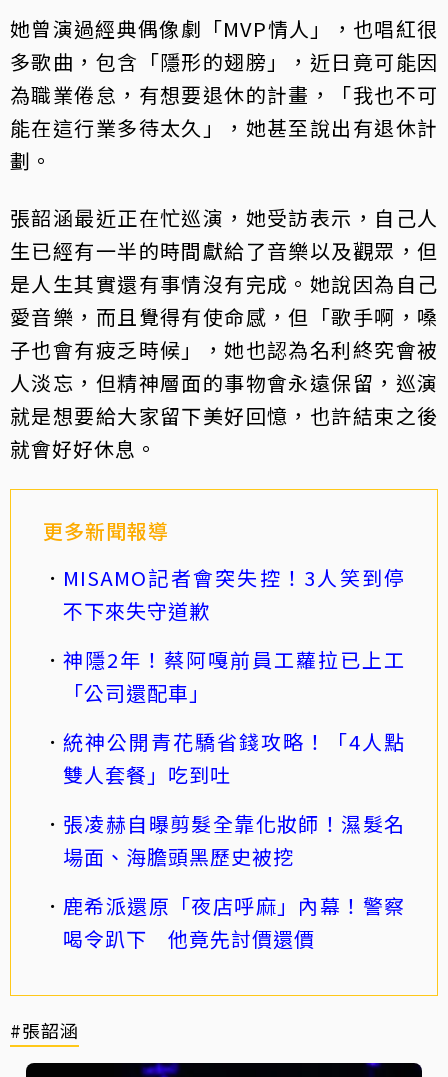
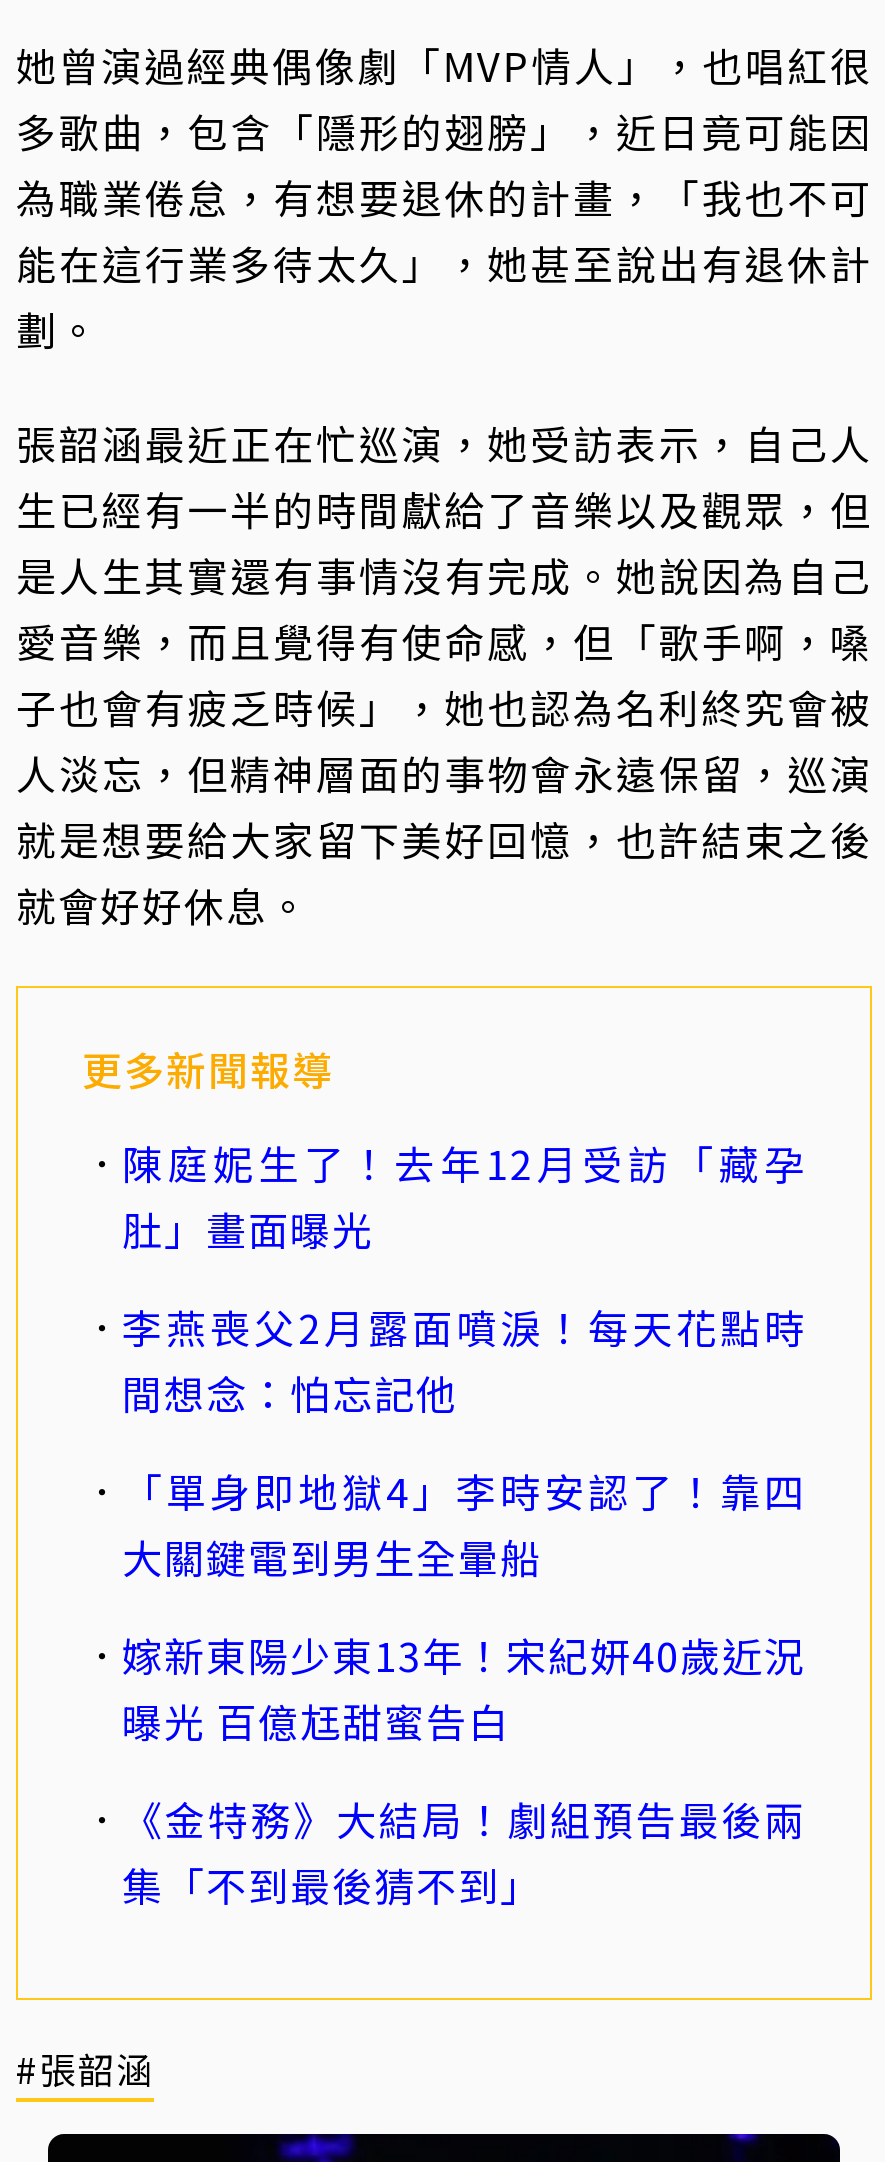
- MISAMO記者會突失控！3人笑到停
- 不下來失守道歉
+ 陳庭妮生了！去年12月受訪「藏孕
+ 肚」畫面曝光

- 神隱2年！蔡阿嘎前員工蘿拉已上工
- 「公司還配車」
+ 李燕喪父2月露面噴淚！每天花點時
+ 間想念：怕忘記他

- 統神公開青花驕省錢攻略！「4人點
- 雙人套餐」吃到吐
+ 「單身即地獄4」李時安認了！靠四
+ 大關鍵電到男生全暈船

- 張凌赫自曝剪髮全靠化妝師！濕髮名
- 場面、海膽頭黑歷史被挖
+ 嫁新東陽少東13年！宋紀妍40歲近況
+ 曝光 百億尪甜蜜告白

- 鹿希派還原「夜店呼麻」內幕！警察
- 喝令趴下 他竟先討價還價
+ 《金特務》大結局！劇組預告最後兩
+ 集「不到最後猜不到」
